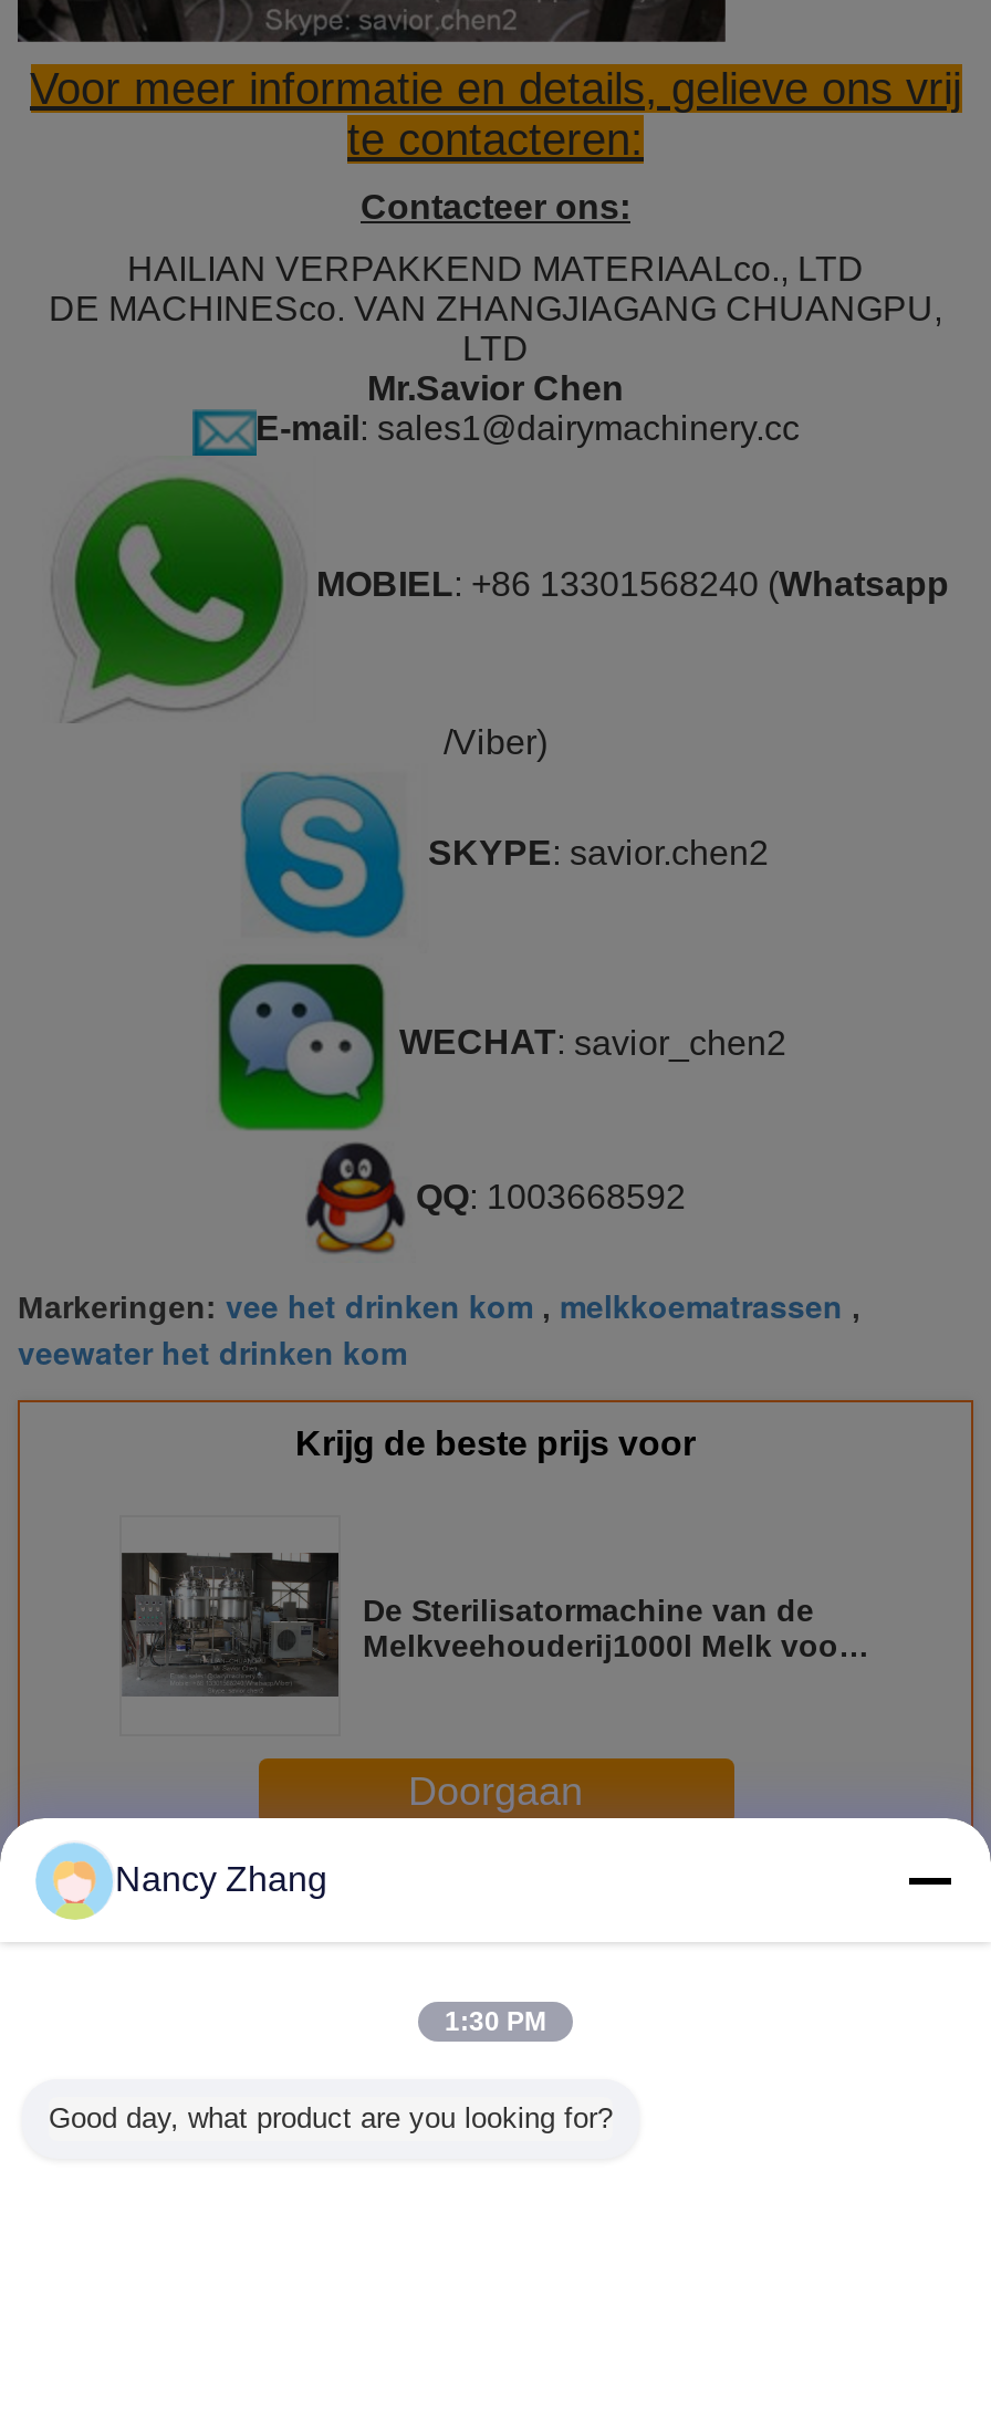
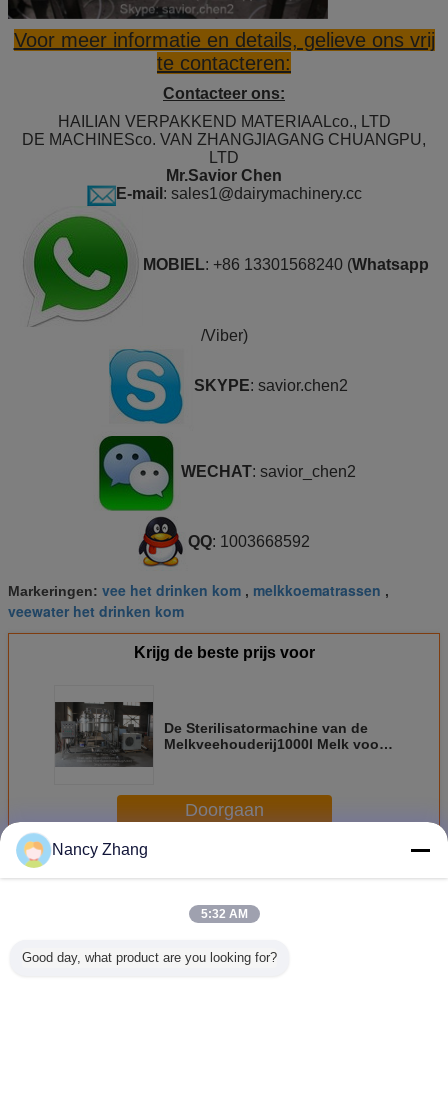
- 1:30 PM
+ 5:32 AM
